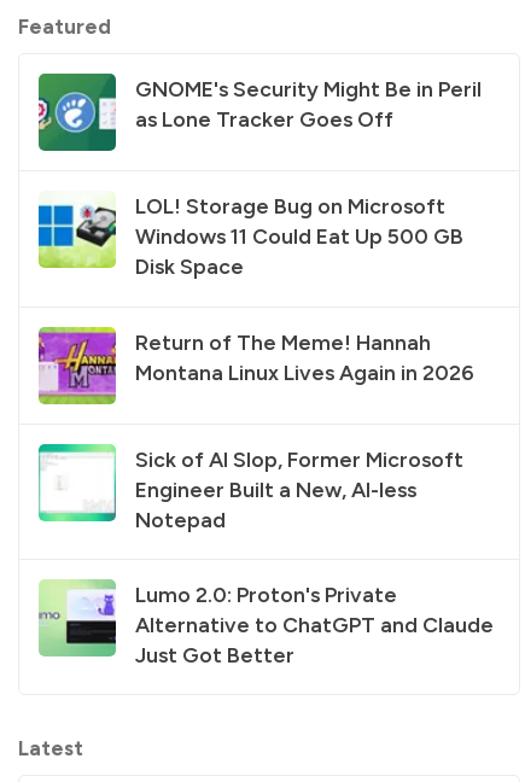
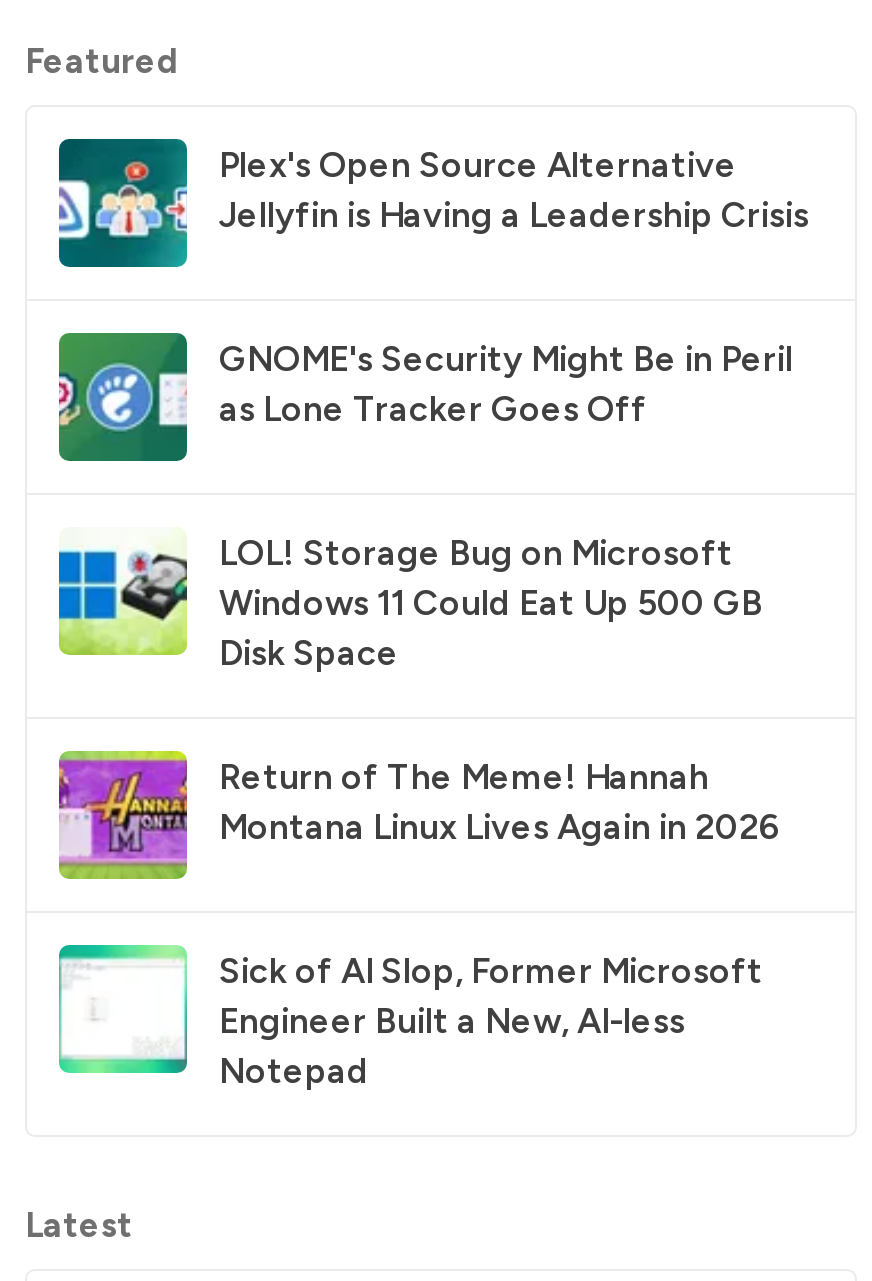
+ [image]
+ Plex's Open Source Alternative
+ Jellyfin is Having a Leadership Crisis

moved down: [image] | GNOME's Security Might Be in Peril | as Lone Tracker Goes Off | ... | Engineer Built a New, AI-less | Notepad

- [image]
- Lumo 2.0: Proton's Private
- Alternative to ChatGPT and Claude
- Just Got Better
